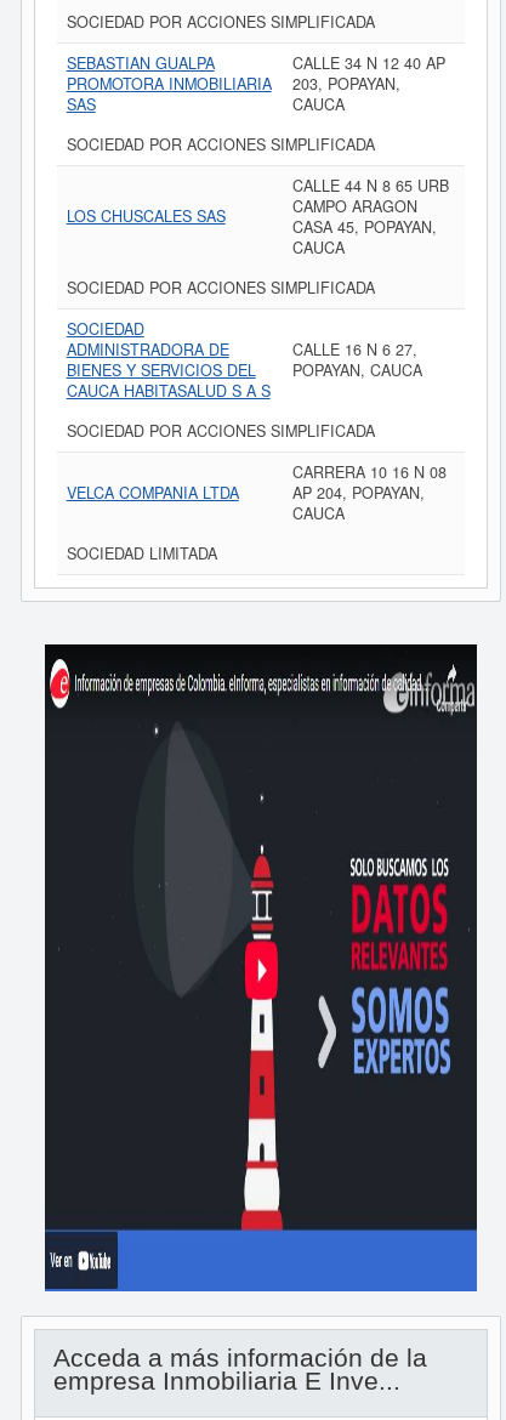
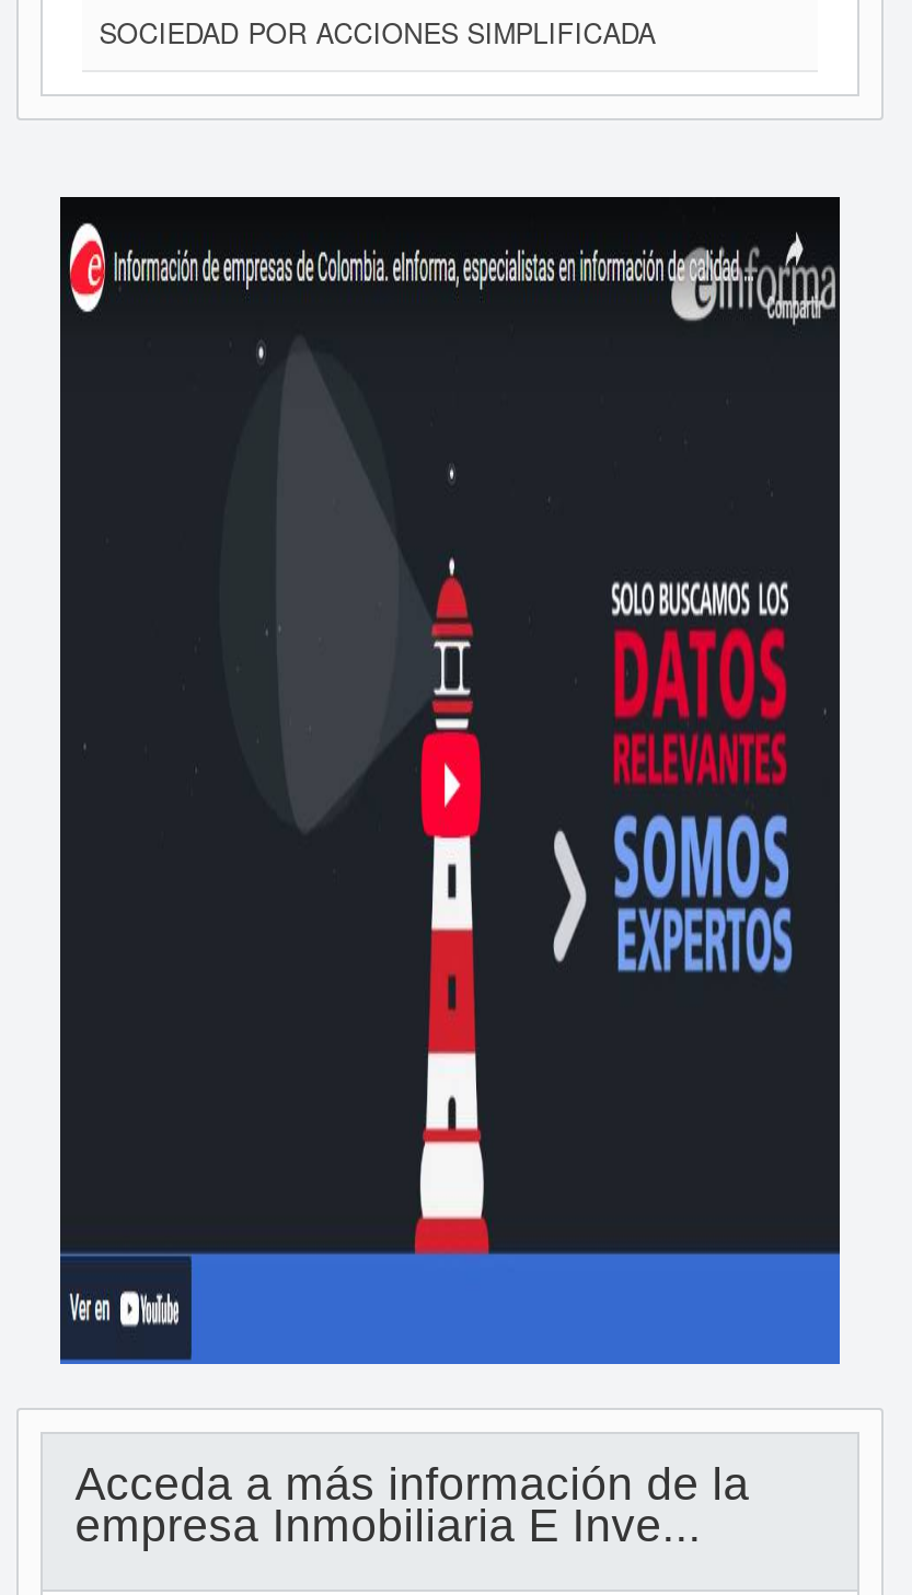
- SEBASTIAN GUALPA
- PROMOTORA INMOBILIARIA
- SAS

- CALLE 34 N 12 40 AP
- 203, POPAYAN,
- CAUCA
- SOCIEDAD POR ACCIONES SIMPLIFICADA
- LOS CHUSCALES SAS

- CALLE 44 N 8 65 URB
- CAMPO ARAGON
- CASA 45, POPAYAN,
- CAUCA
- SOCIEDAD POR ACCIONES SIMPLIFICADA
- SOCIEDAD
- ADMINISTRADORA DE
- BIENES Y SERVICIOS DEL
- CAUCA HABITASALUD S A S

- CALLE 16 N 6 27,
- POPAYAN, CAUCA
- SOCIEDAD POR ACCIONES SIMPLIFICADA
- VELCA COMPANIA LTDA

- CARRERA 10 16 N 08
- AP 204, POPAYAN,
- CAUCA
- SOCIEDAD LIMITADA
